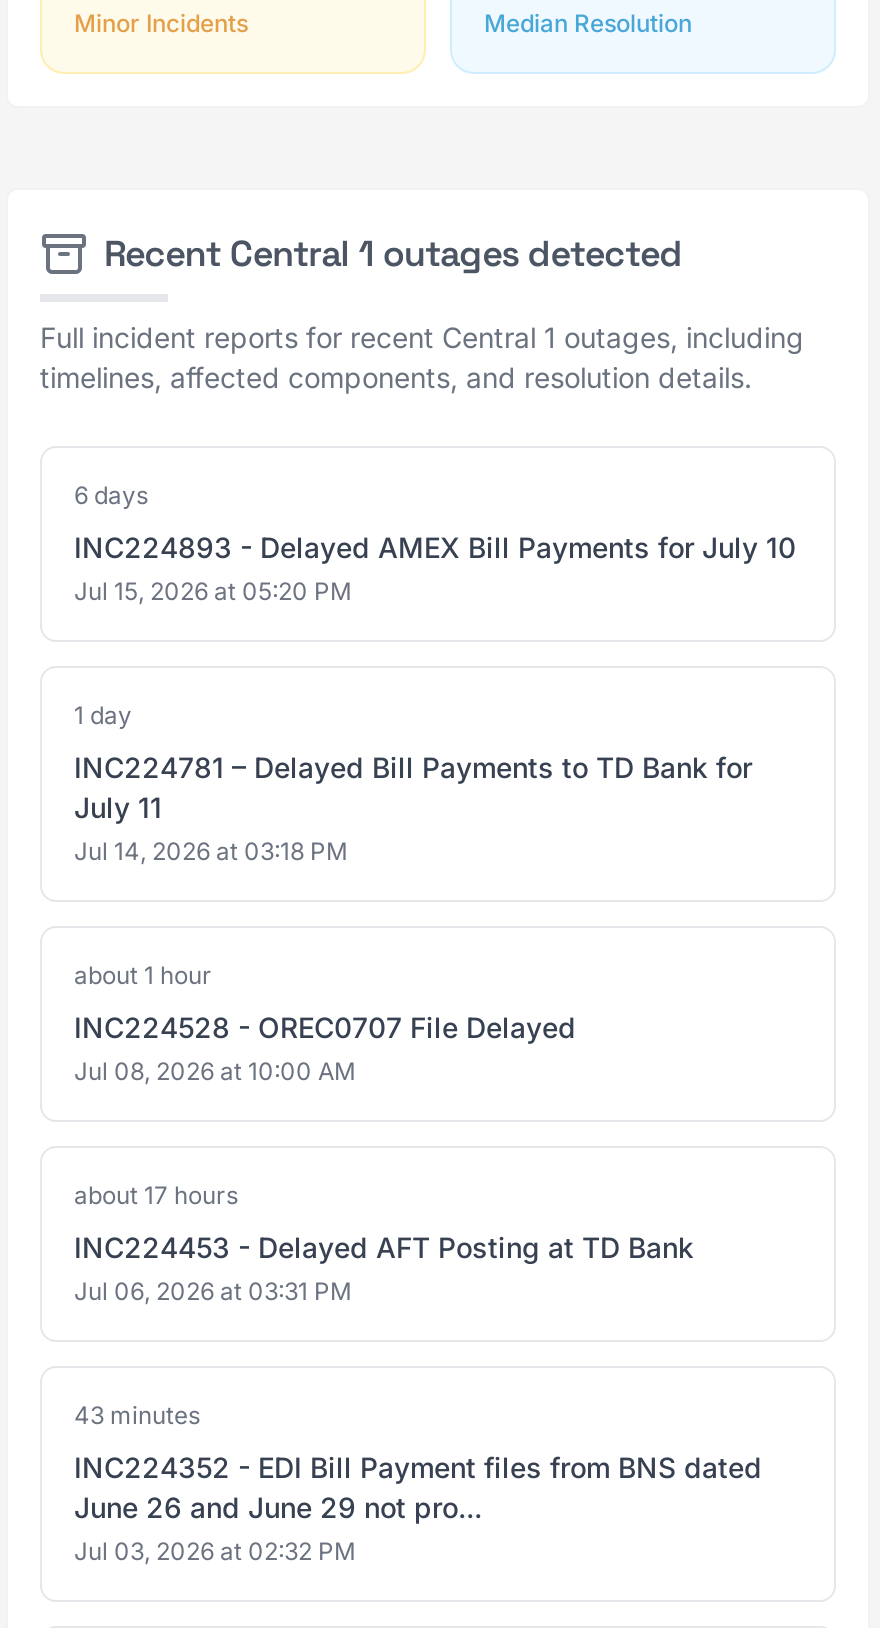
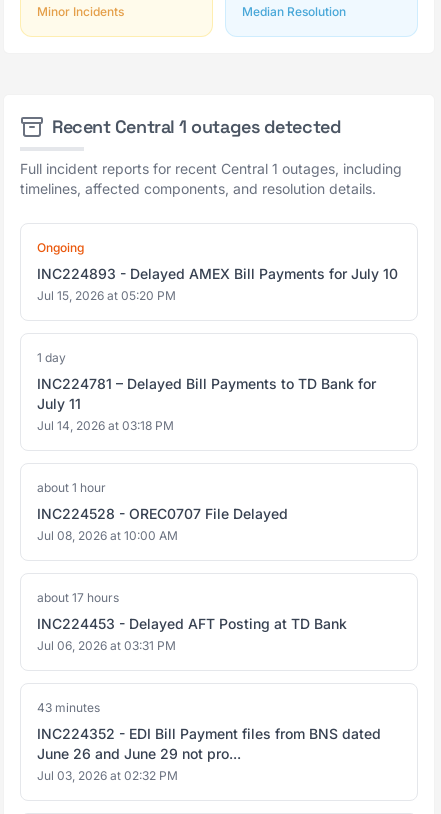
- 6 days
+ Ongoing
